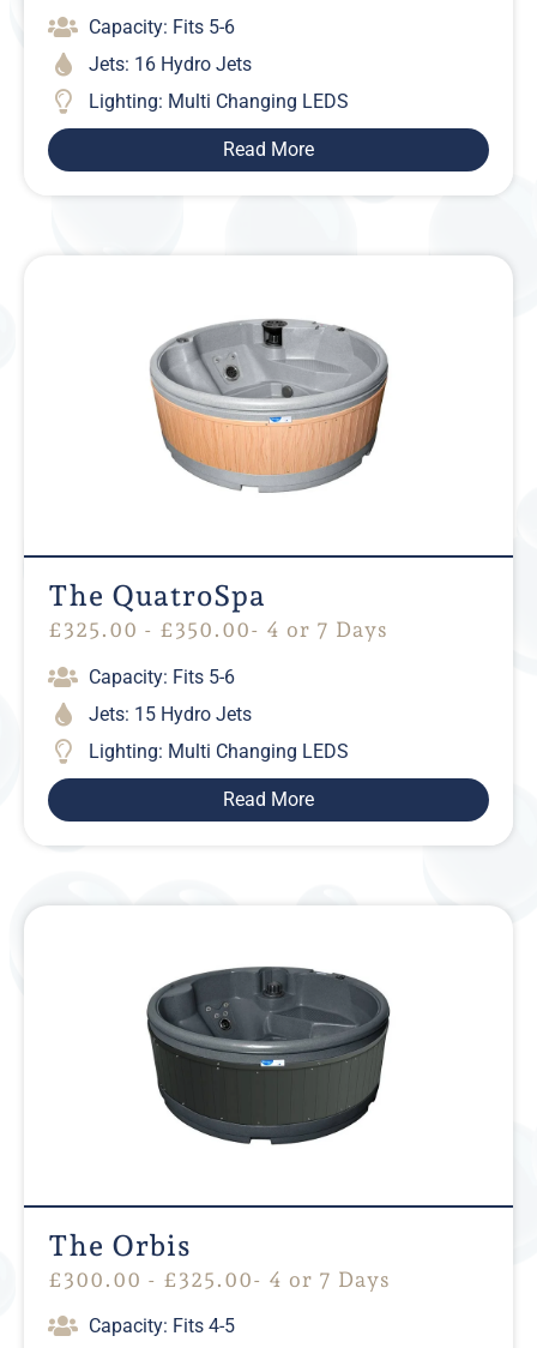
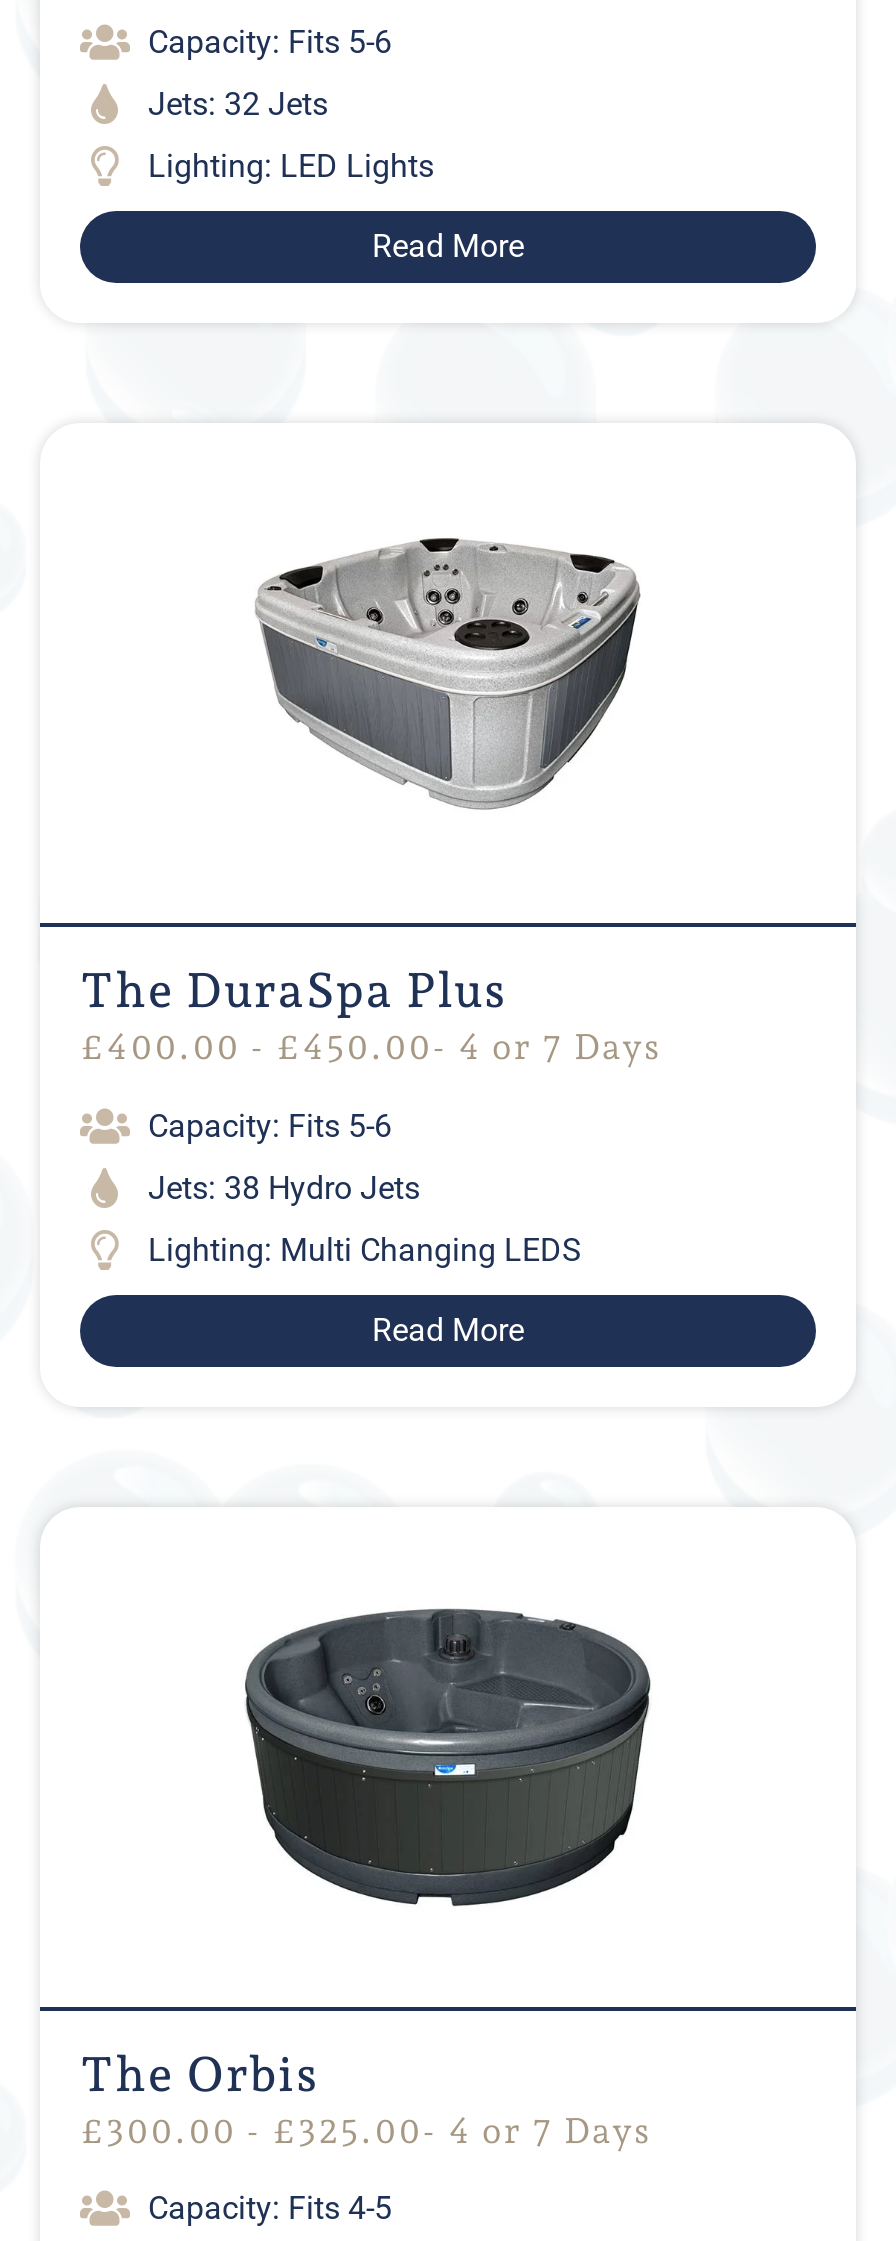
- Jets: 16 Hydro Jets
+ Jets: 32 Jets

- Lighting: Multi Changing LEDS
+ Lighting: LED Lights

- [image]
+ [image]

- The QuatroSpa
- £325.00 - £350.00- 4 or 7 Days
+ The DuraSpa Plus
+ £400.00 - £450.00- 4 or 7 Days

- Jets: 15 Hydro Jets
+ Jets: 38 Hydro Jets
